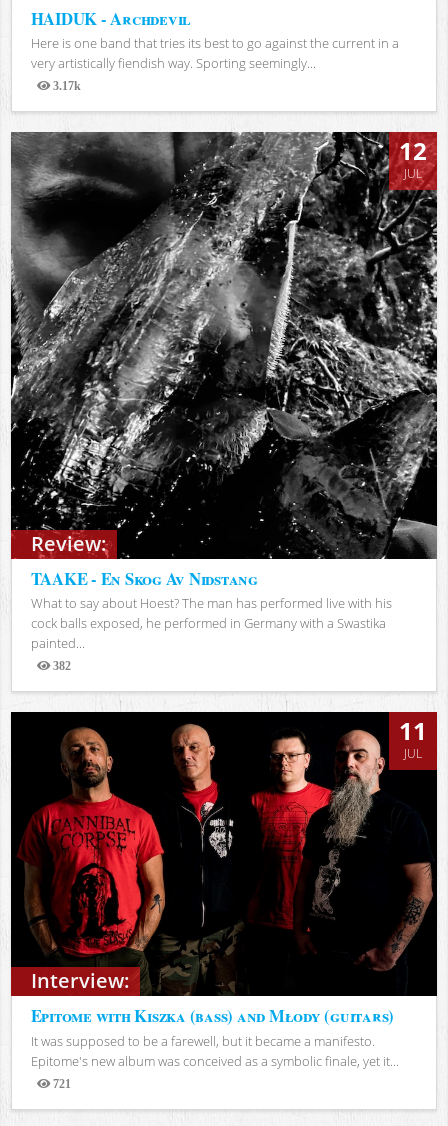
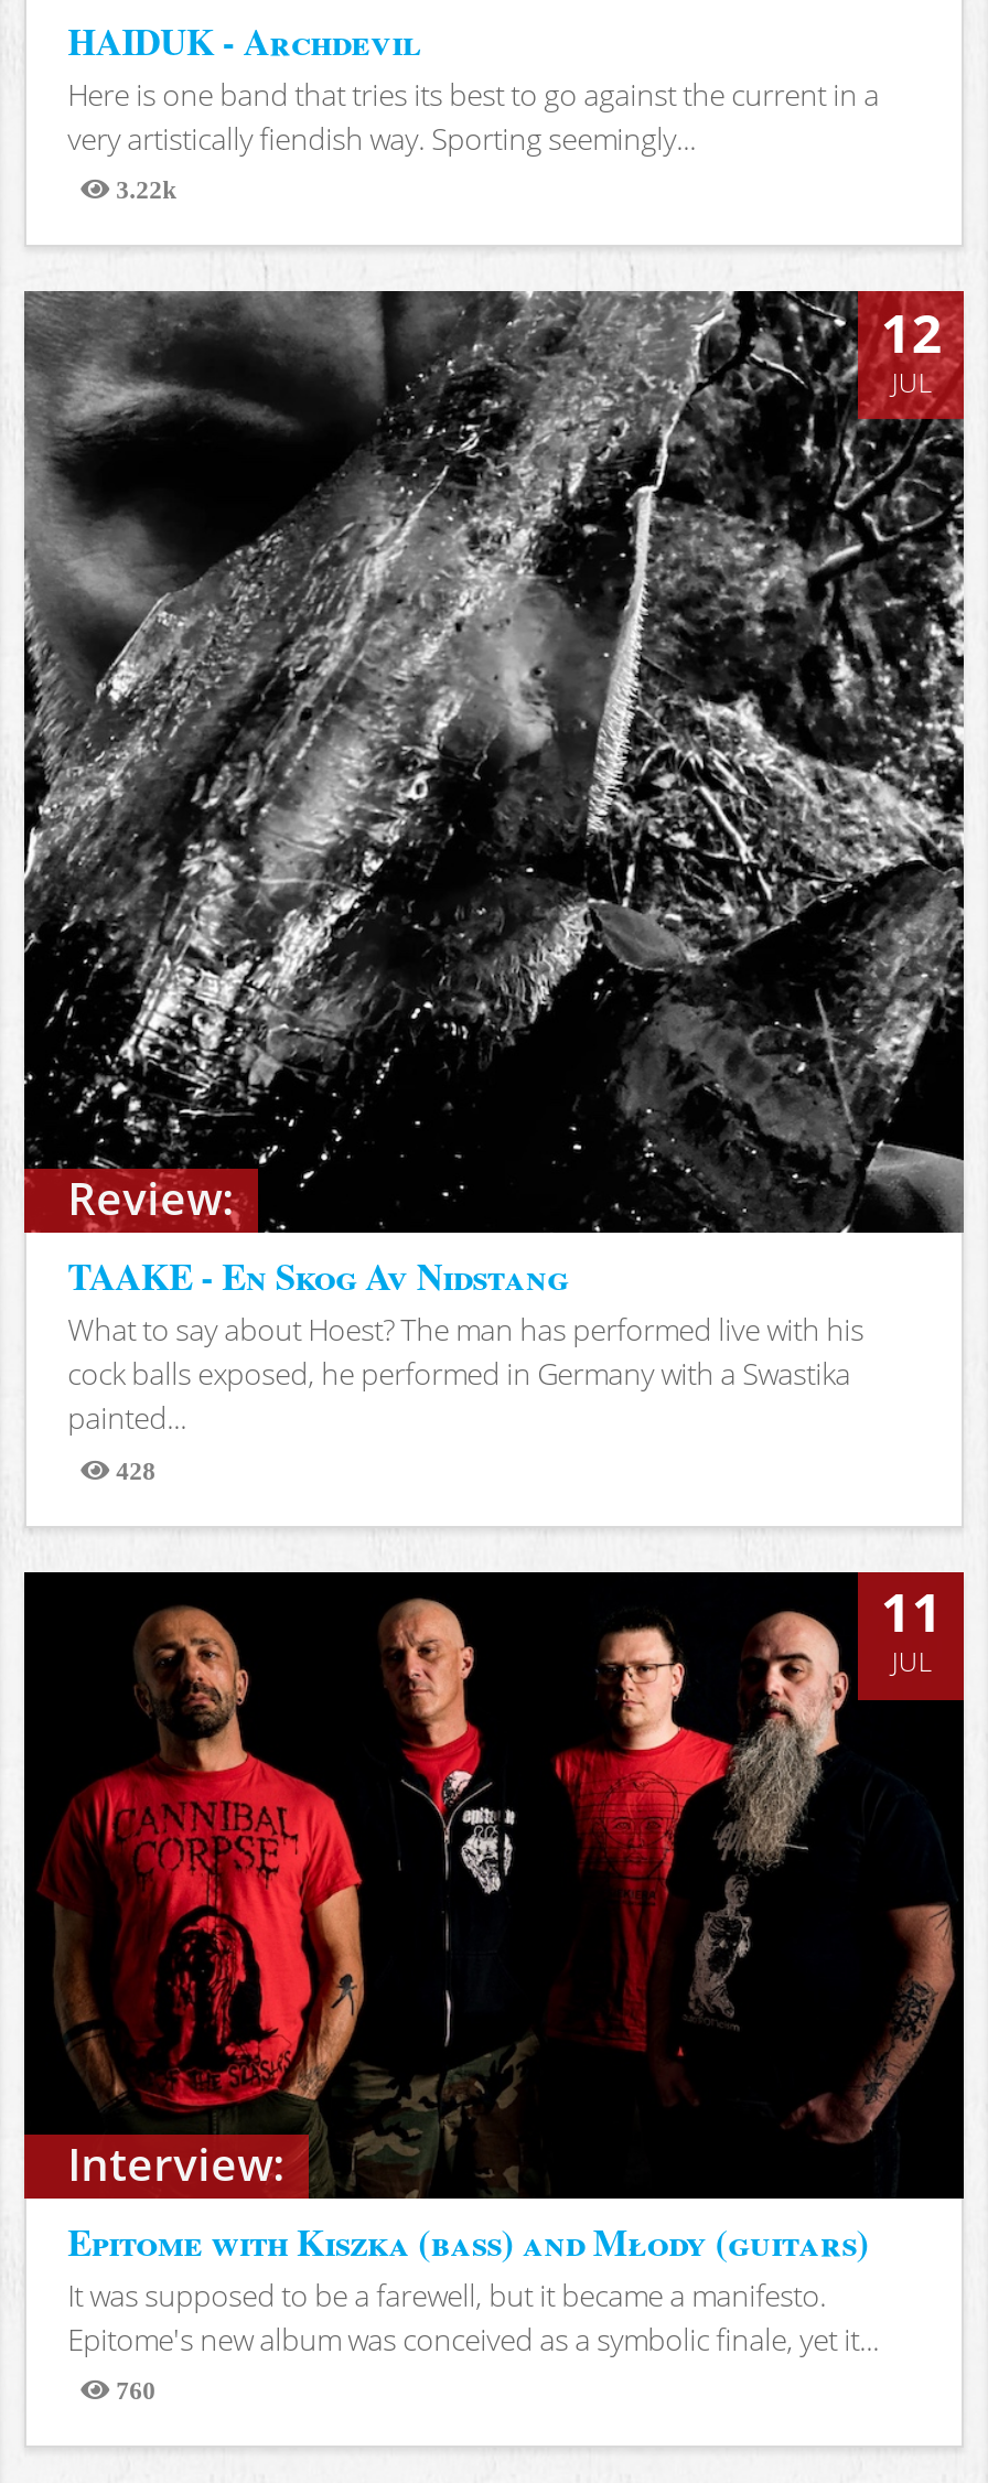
- 3.17k
+ 3.22k

- 382
+ 428

- 721
+ 760
